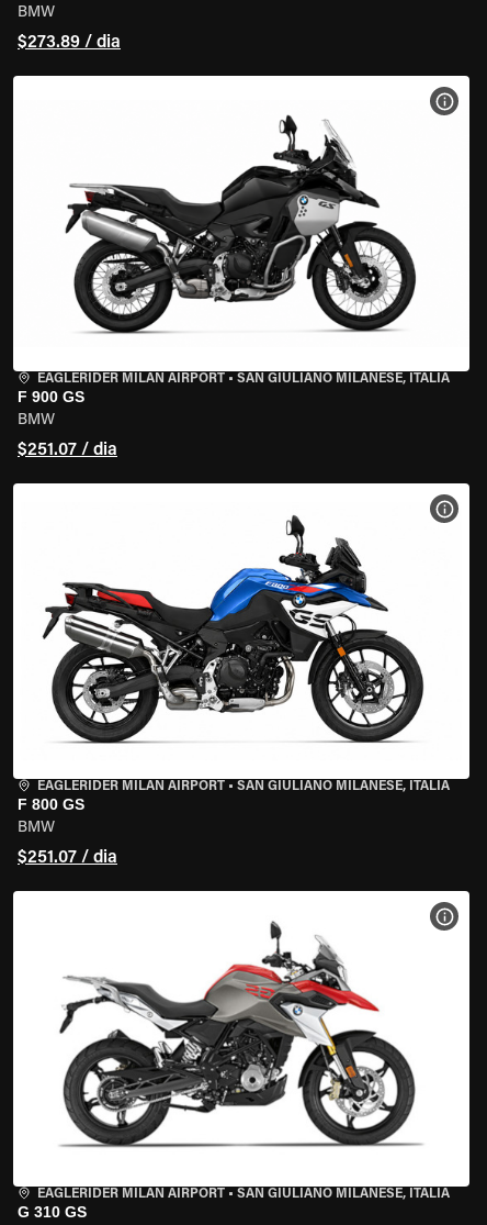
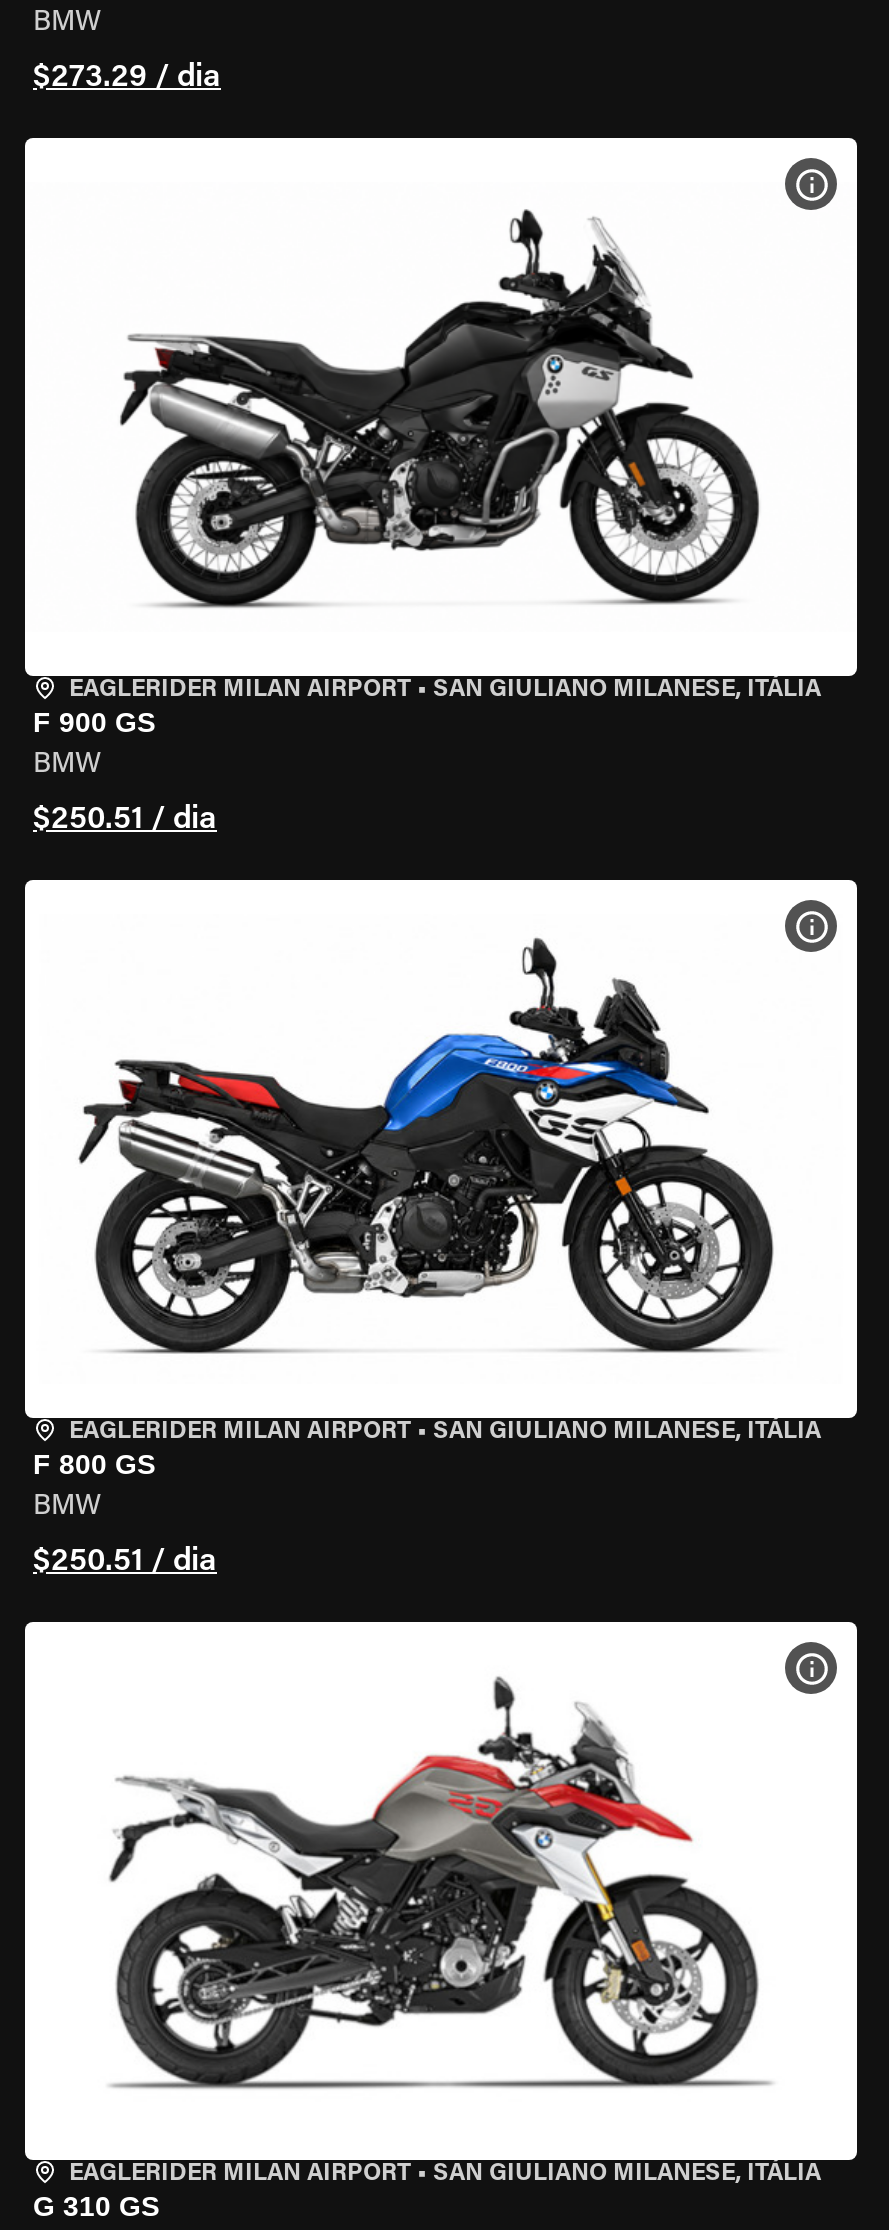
- $273.89 / dia
+ $273.29 / dia

- $251.07 / dia
+ $250.51 / dia

- $251.07 / dia
+ $250.51 / dia
